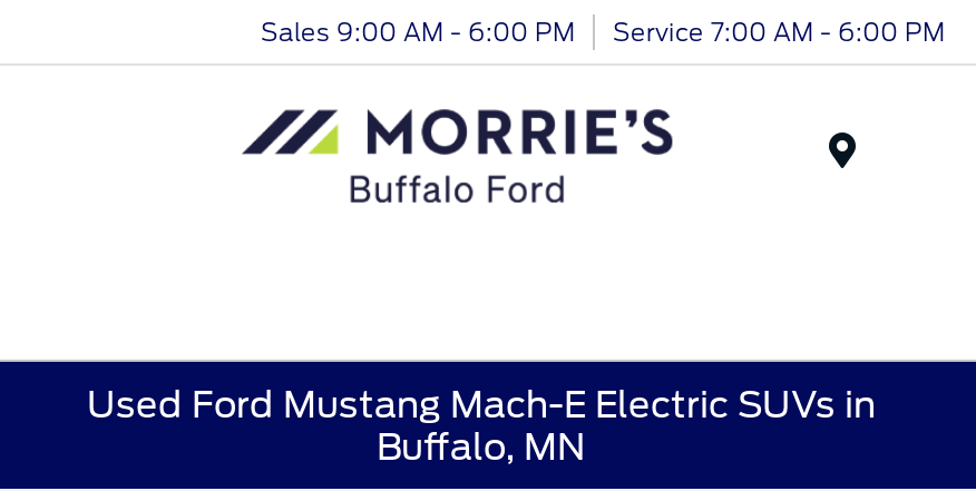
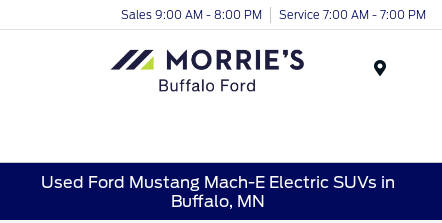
- Sales 9:00 AM - 6:00 PM
+ Sales 9:00 AM - 8:00 PM

- Service 7:00 AM - 6:00 PM
+ Service 7:00 AM - 7:00 PM
